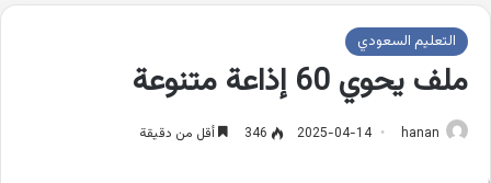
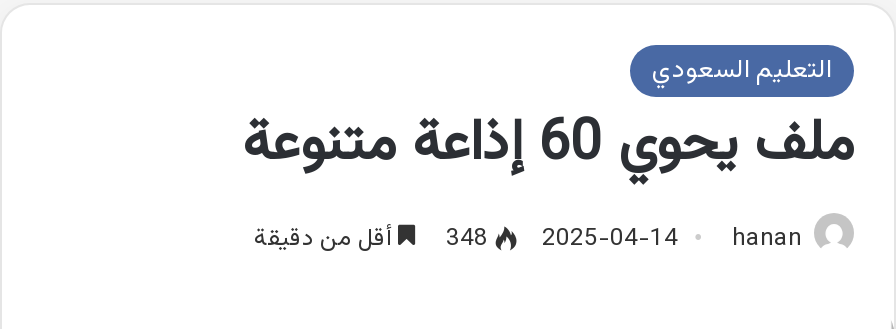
- hanan 2025-04-14 346 أقل من دقيقة
+ hanan 2025-04-14 348 أقل من دقيقة
